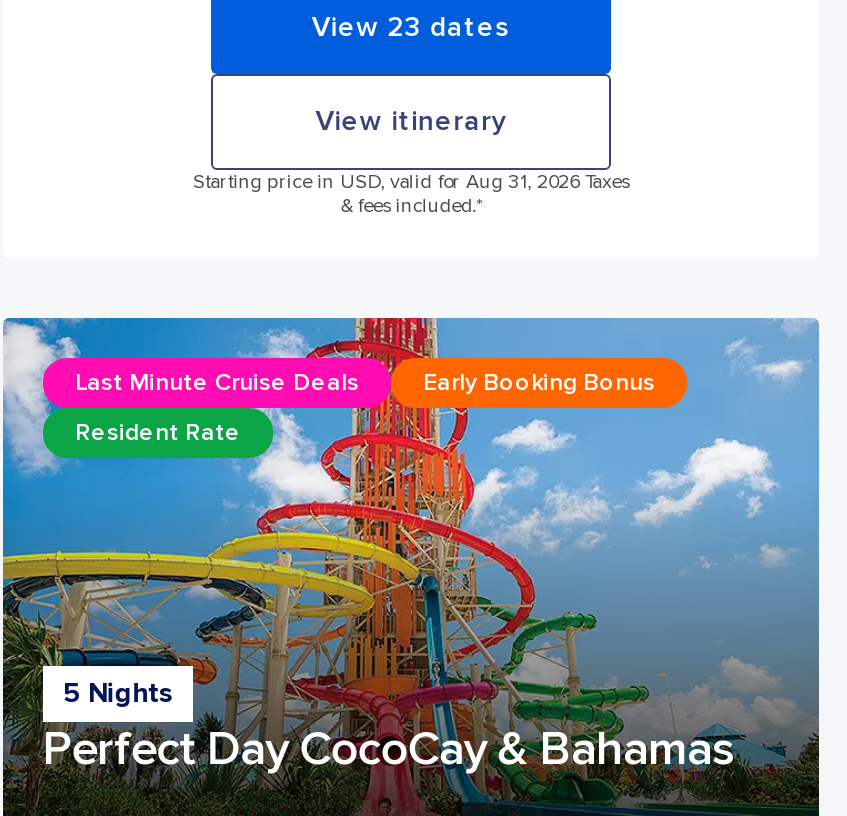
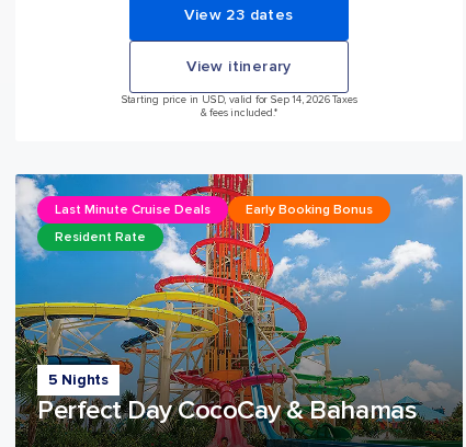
- Starting price in USD, valid for Aug 31, 2026 Taxes
+ Starting price in USD, valid for Sep 14, 2026 Taxes
